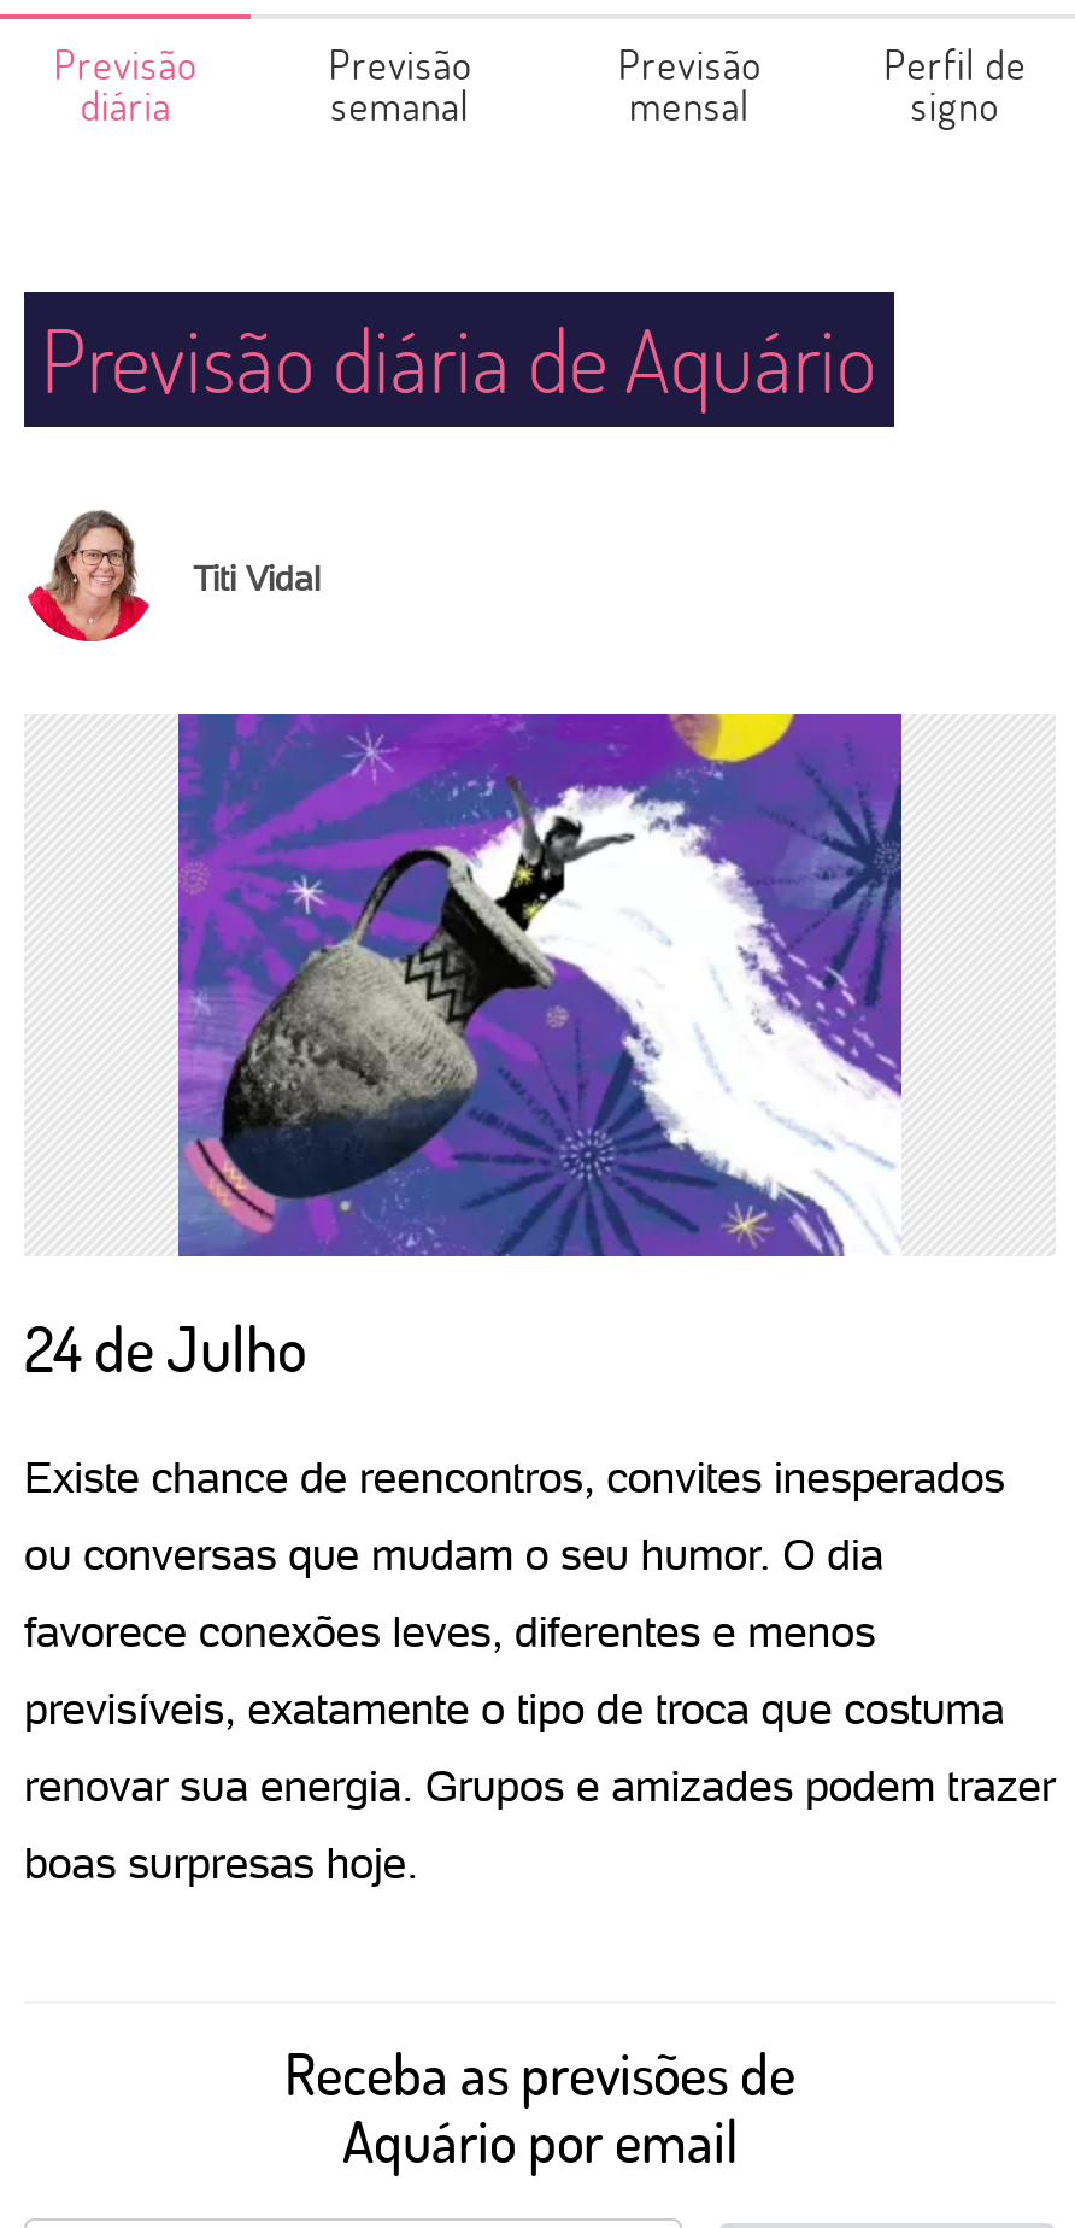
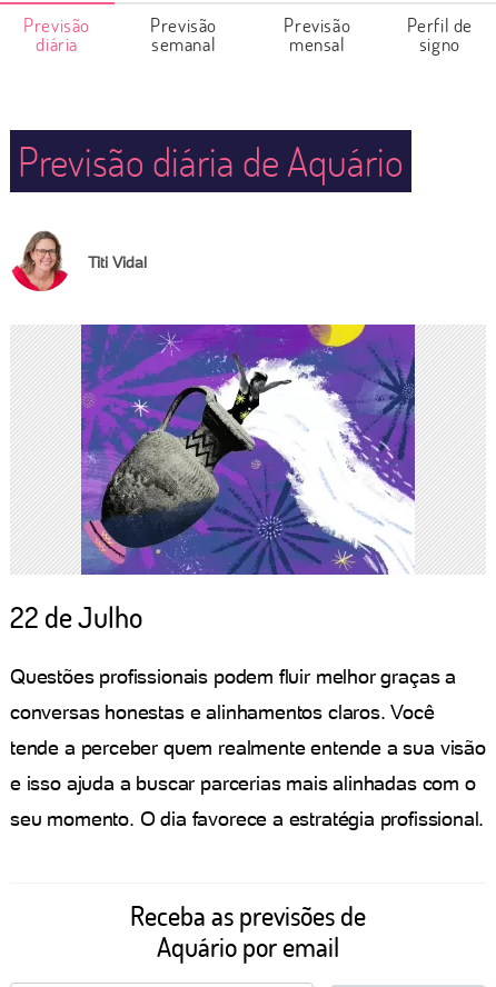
- 24 de Julho
- Existe chance de reencontros, convites inesperados
- ou conversas que mudam o seu humor. O dia
- favorece conexões leves, diferentes e menos
- previsíveis, exatamente o tipo de troca que costuma
- renovar sua energia. Grupos e amizades podem trazer
- boas surpresas hoje.
+ 22 de Julho
+ Questões profissionais podem fluir melhor graças a
+ conversas honestas e alinhamentos claros. Você
+ tende a perceber quem realmente entende a sua visão
+ e isso ajuda a buscar parcerias mais alinhadas com o
+ seu momento. O dia favorece a estratégia profissional.
